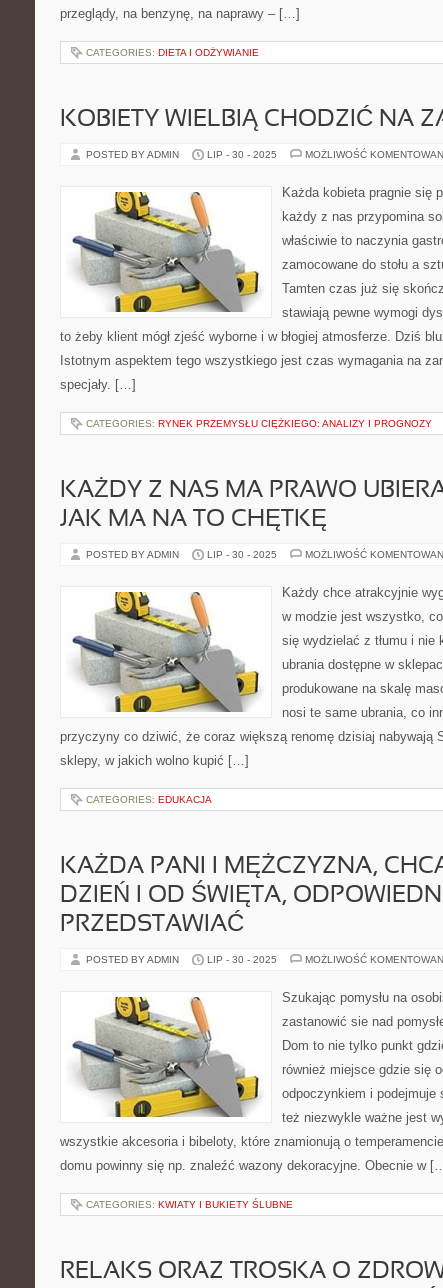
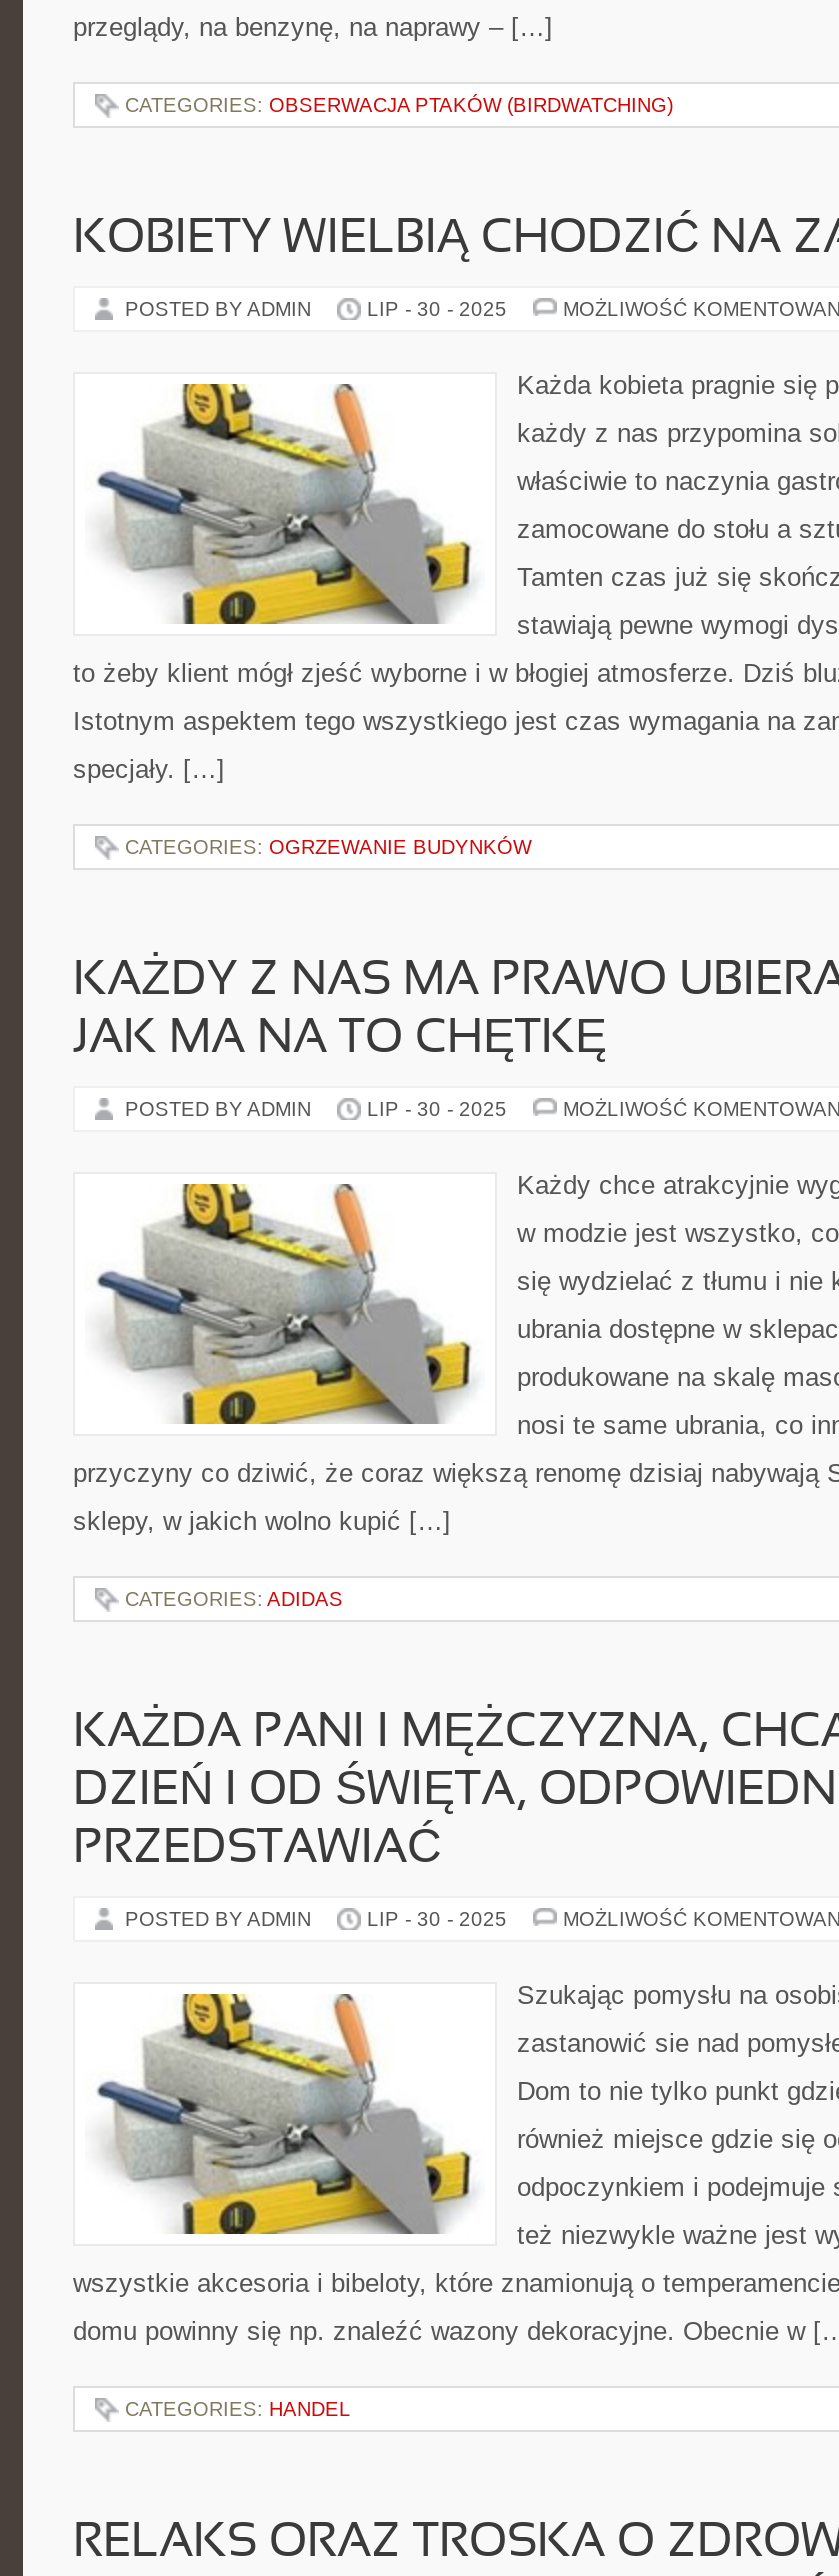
- CATEGORIES: DIETA I ODŻYWIANIE
+ CATEGORIES: OBSERWACJA PTAKÓW (BIRDWATCHING)

- CATEGORIES: RYNEK PRZEMYSŁU CIĘŻKIEGO: ANALIZY I PROGNOZY
+ CATEGORIES: OGRZEWANIE BUDYNKÓW

- CATEGORIES: EDUKACJA
+ CATEGORIES: ADIDAS

- CATEGORIES: KWIATY I BUKIETY ŚLUBNE
+ CATEGORIES: HANDEL
